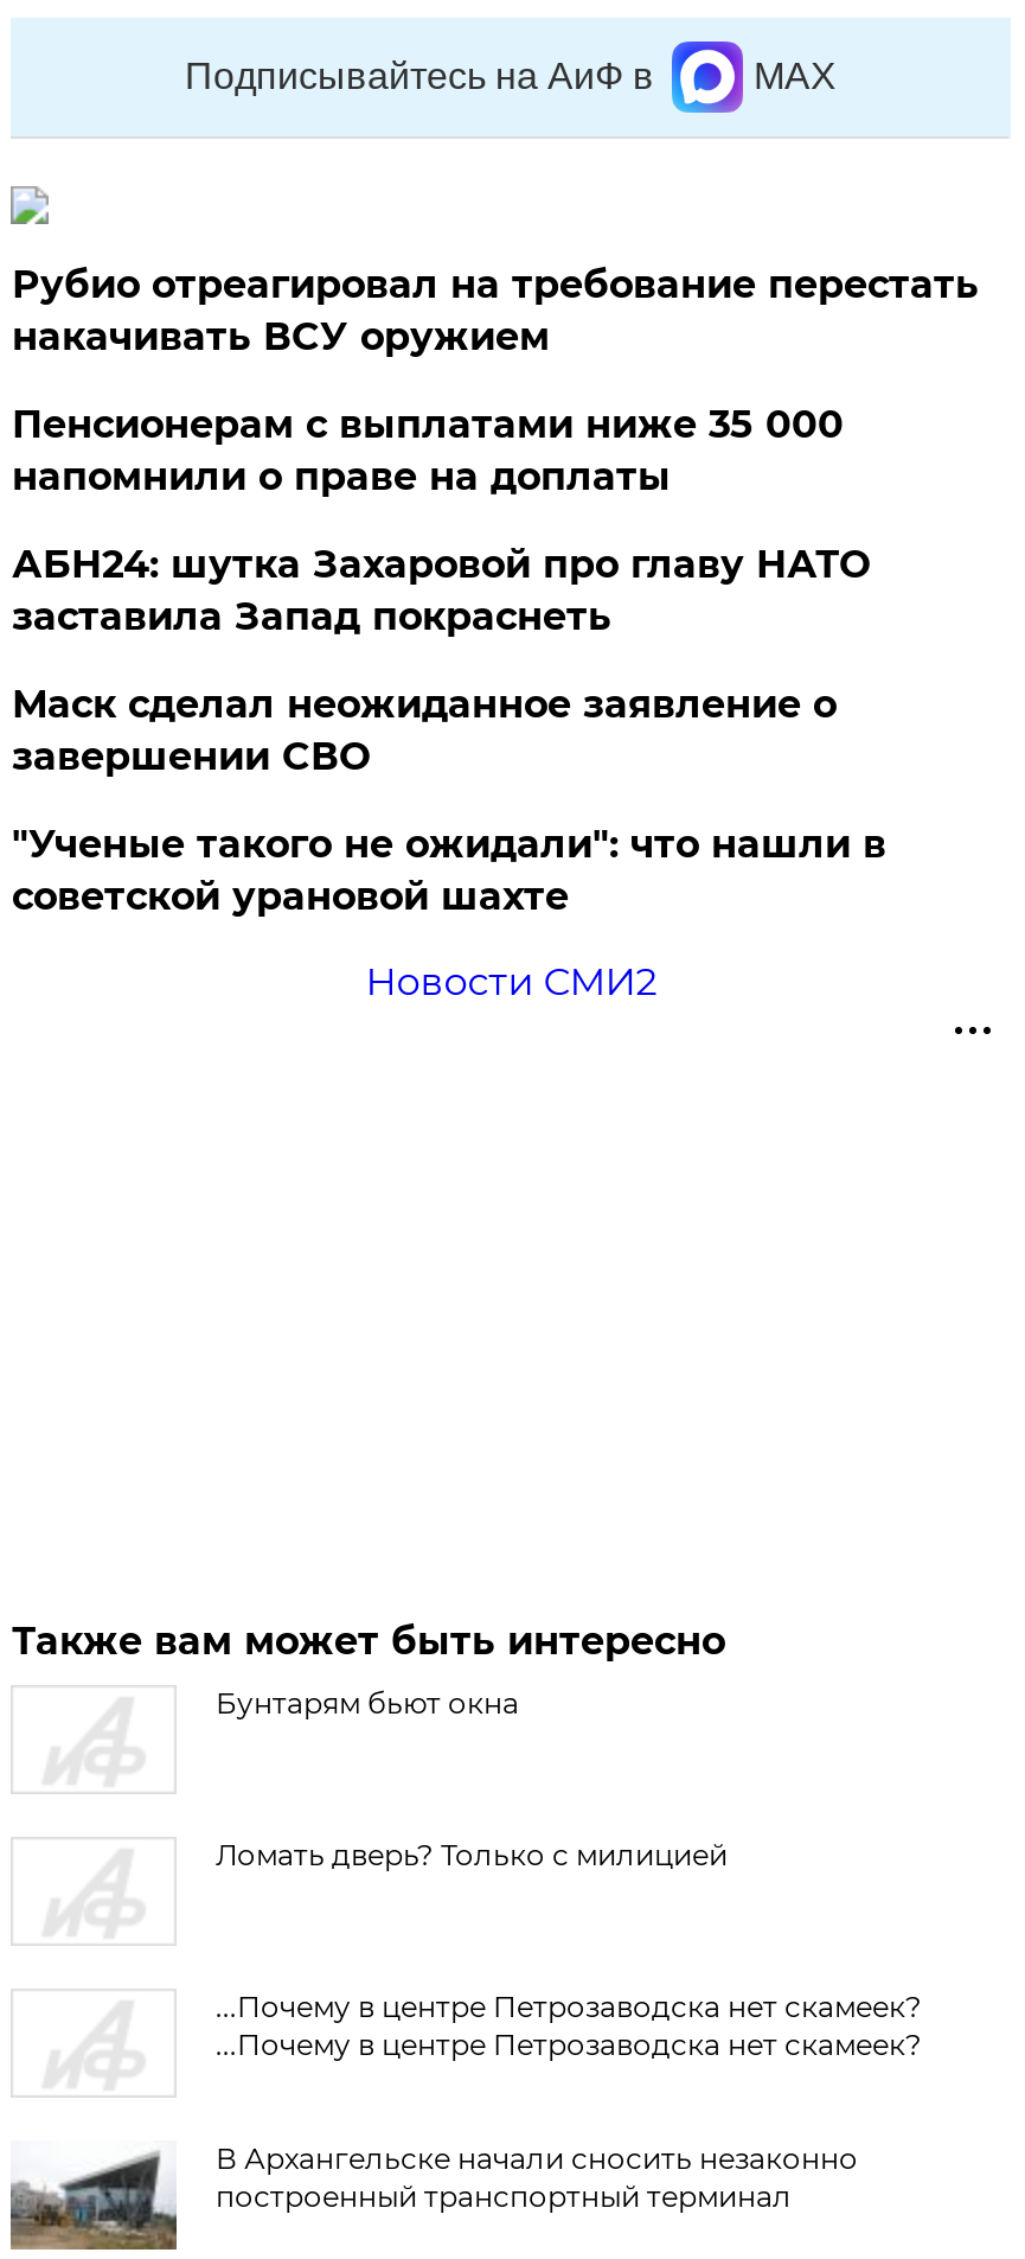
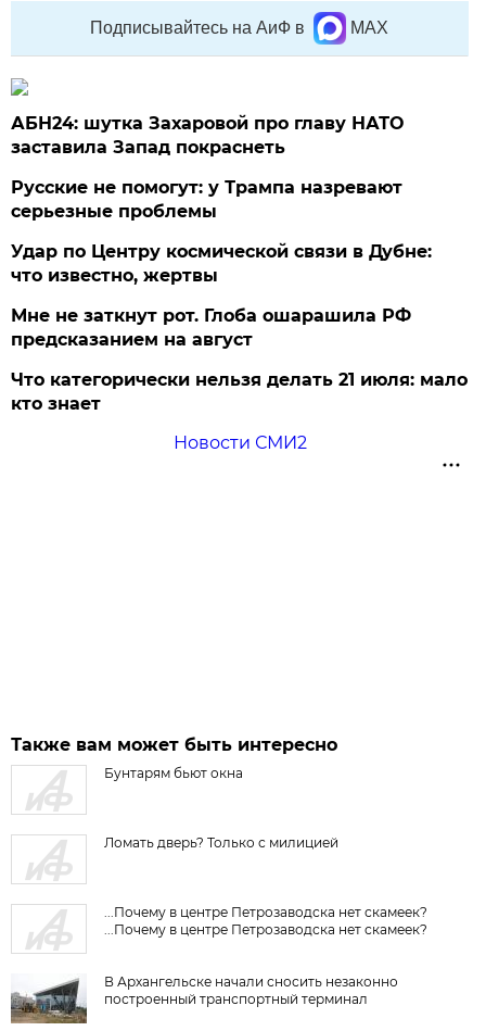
- Рубио отреагировал на требование перестать
- накачивать ВСУ оружием
- Пенсионерам с выплатами ниже 35 000
- напомнили о праве на доплаты

moved up: АБН24: шутка Захаровой про главу НАТО | заставила Запад покраснеть

- Маск сделал неожиданное заявление о
- завершении СВО
- "Ученые такого не ожидали": что нашли в
- советской урановой шахте
+ Русские не помогут: у Трампа назревают
+ серьезные проблемы
+ Удар по Центру космической связи в Дубне:
+ что известно, жертвы
+ Мне не заткнут рот. Глоба ошарашила РФ
+ предсказанием на август
+ Что категорически нельзя делать 21 июля: мало
+ кто знает
